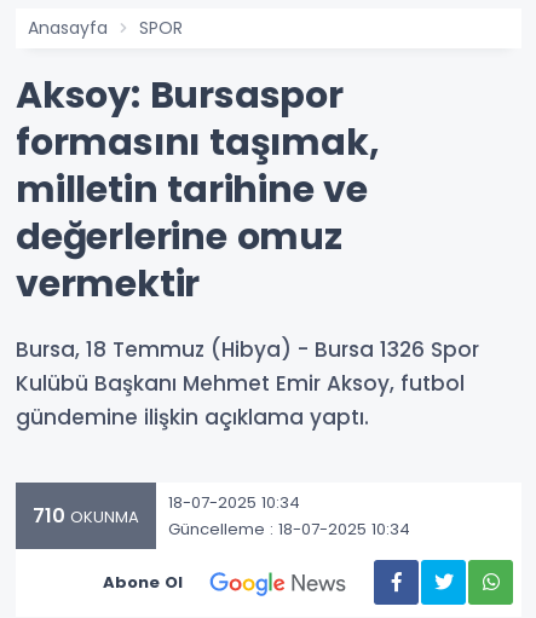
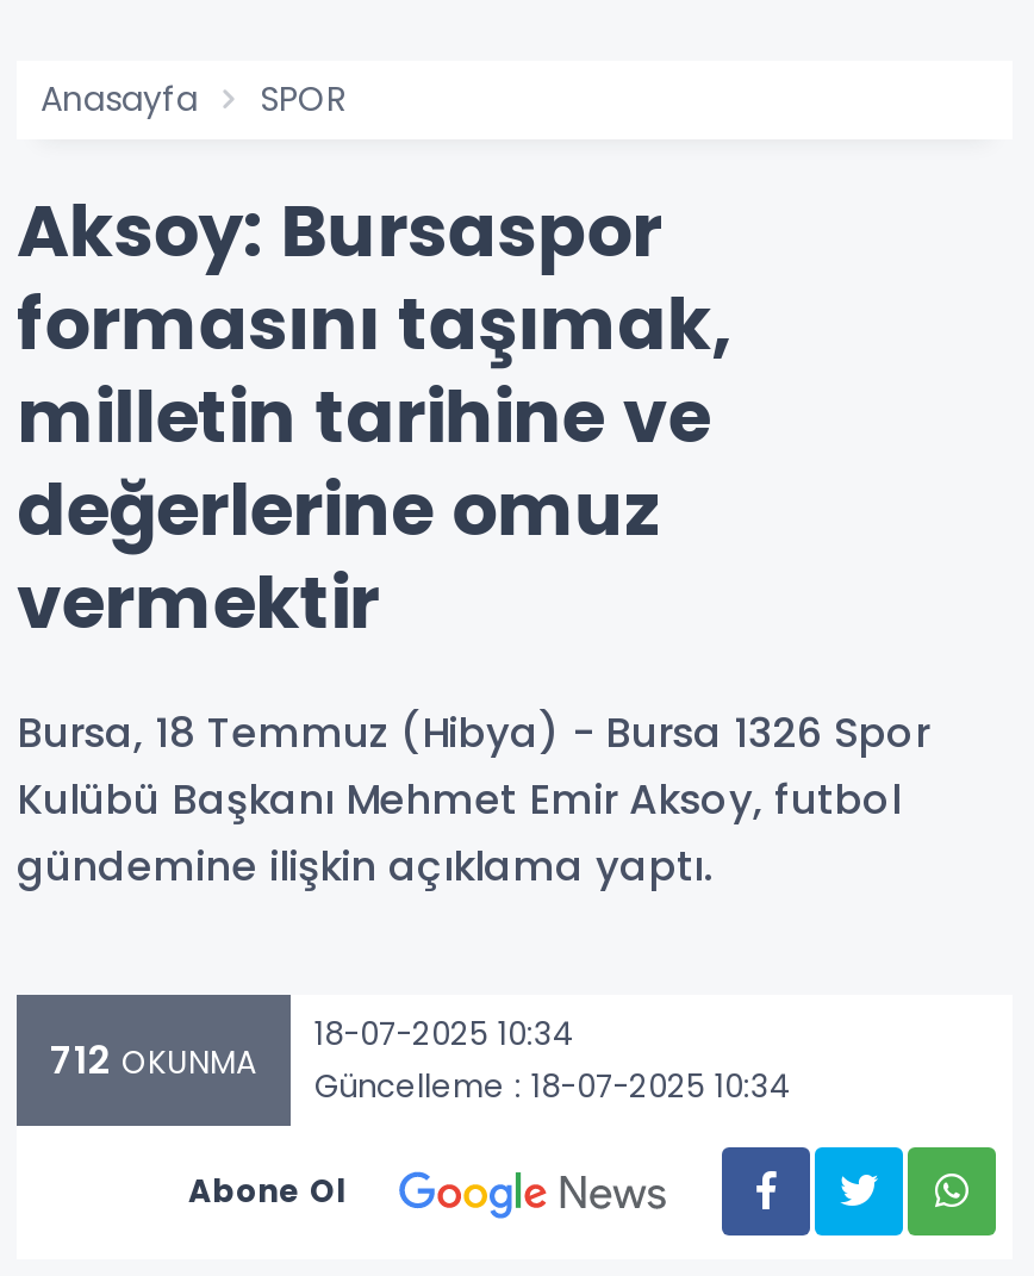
- 710 OKUNMA 18-07-2025 10:34 Güncelleme : 18-07-2025 10:34
+ 712 OKUNMA 18-07-2025 10:34 Güncelleme : 18-07-2025 10:34
